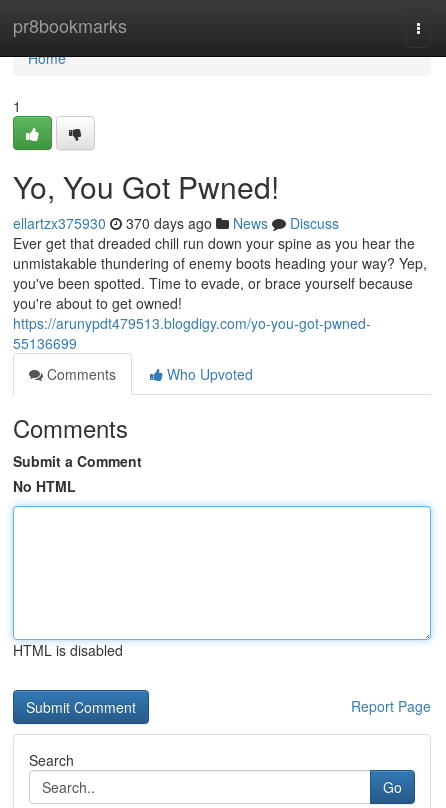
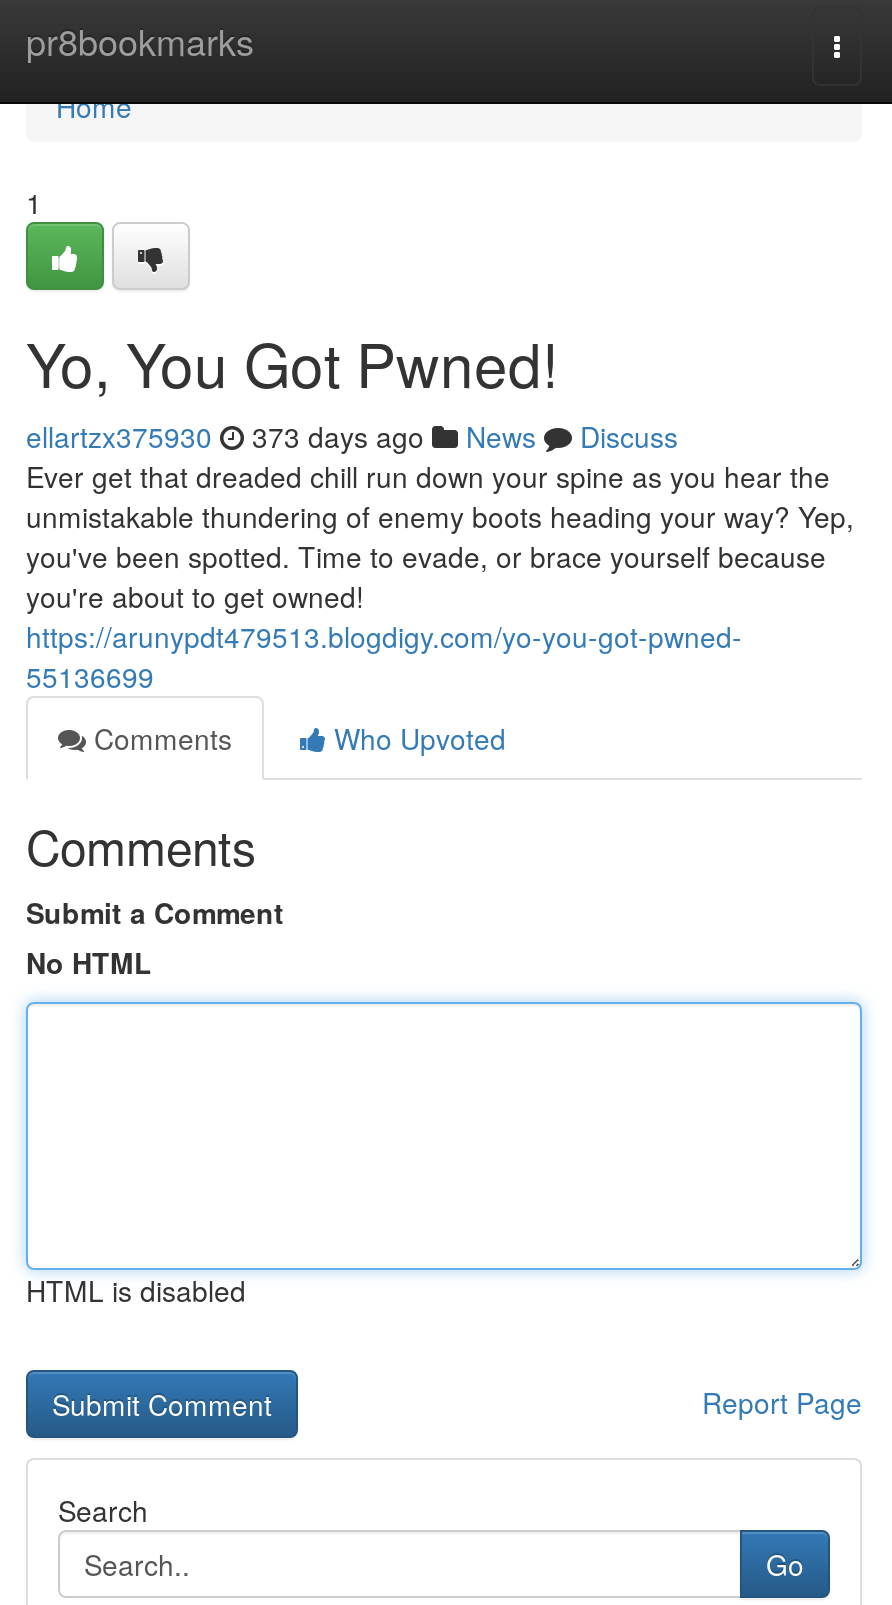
- ellartzx375930 370 days ago News Discuss
+ ellartzx375930 373 days ago News Discuss
